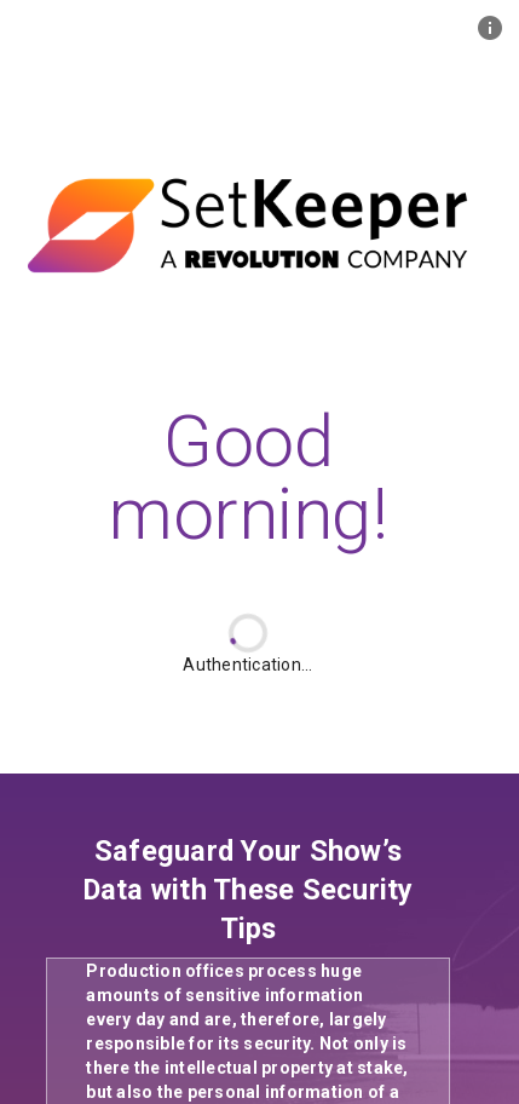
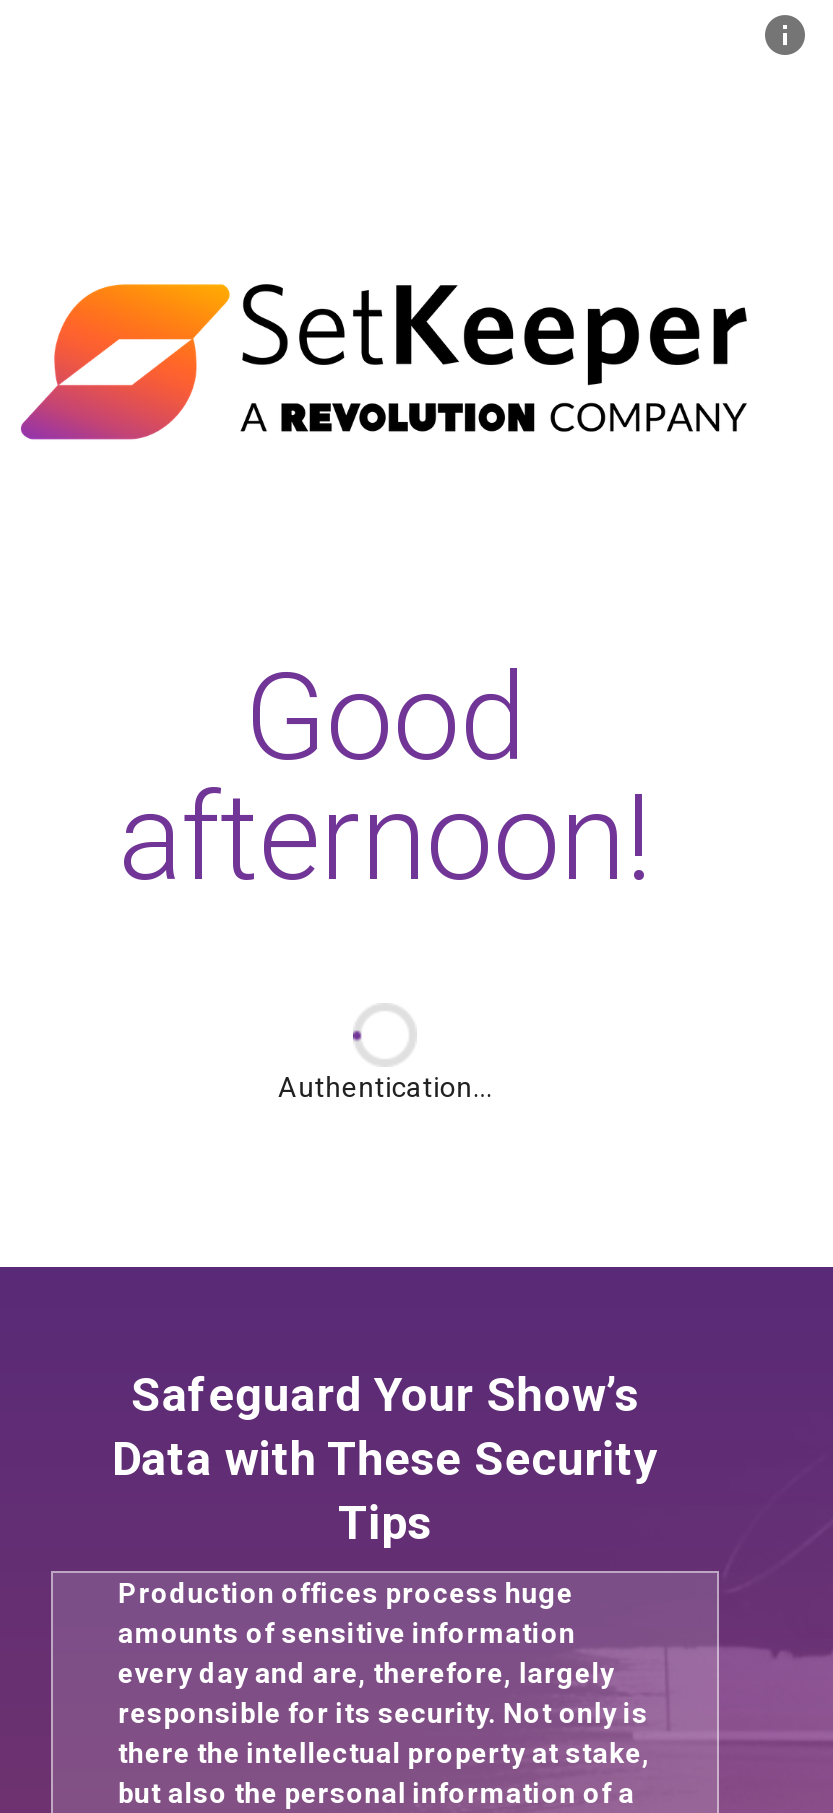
- morning!
+ afternoon!
